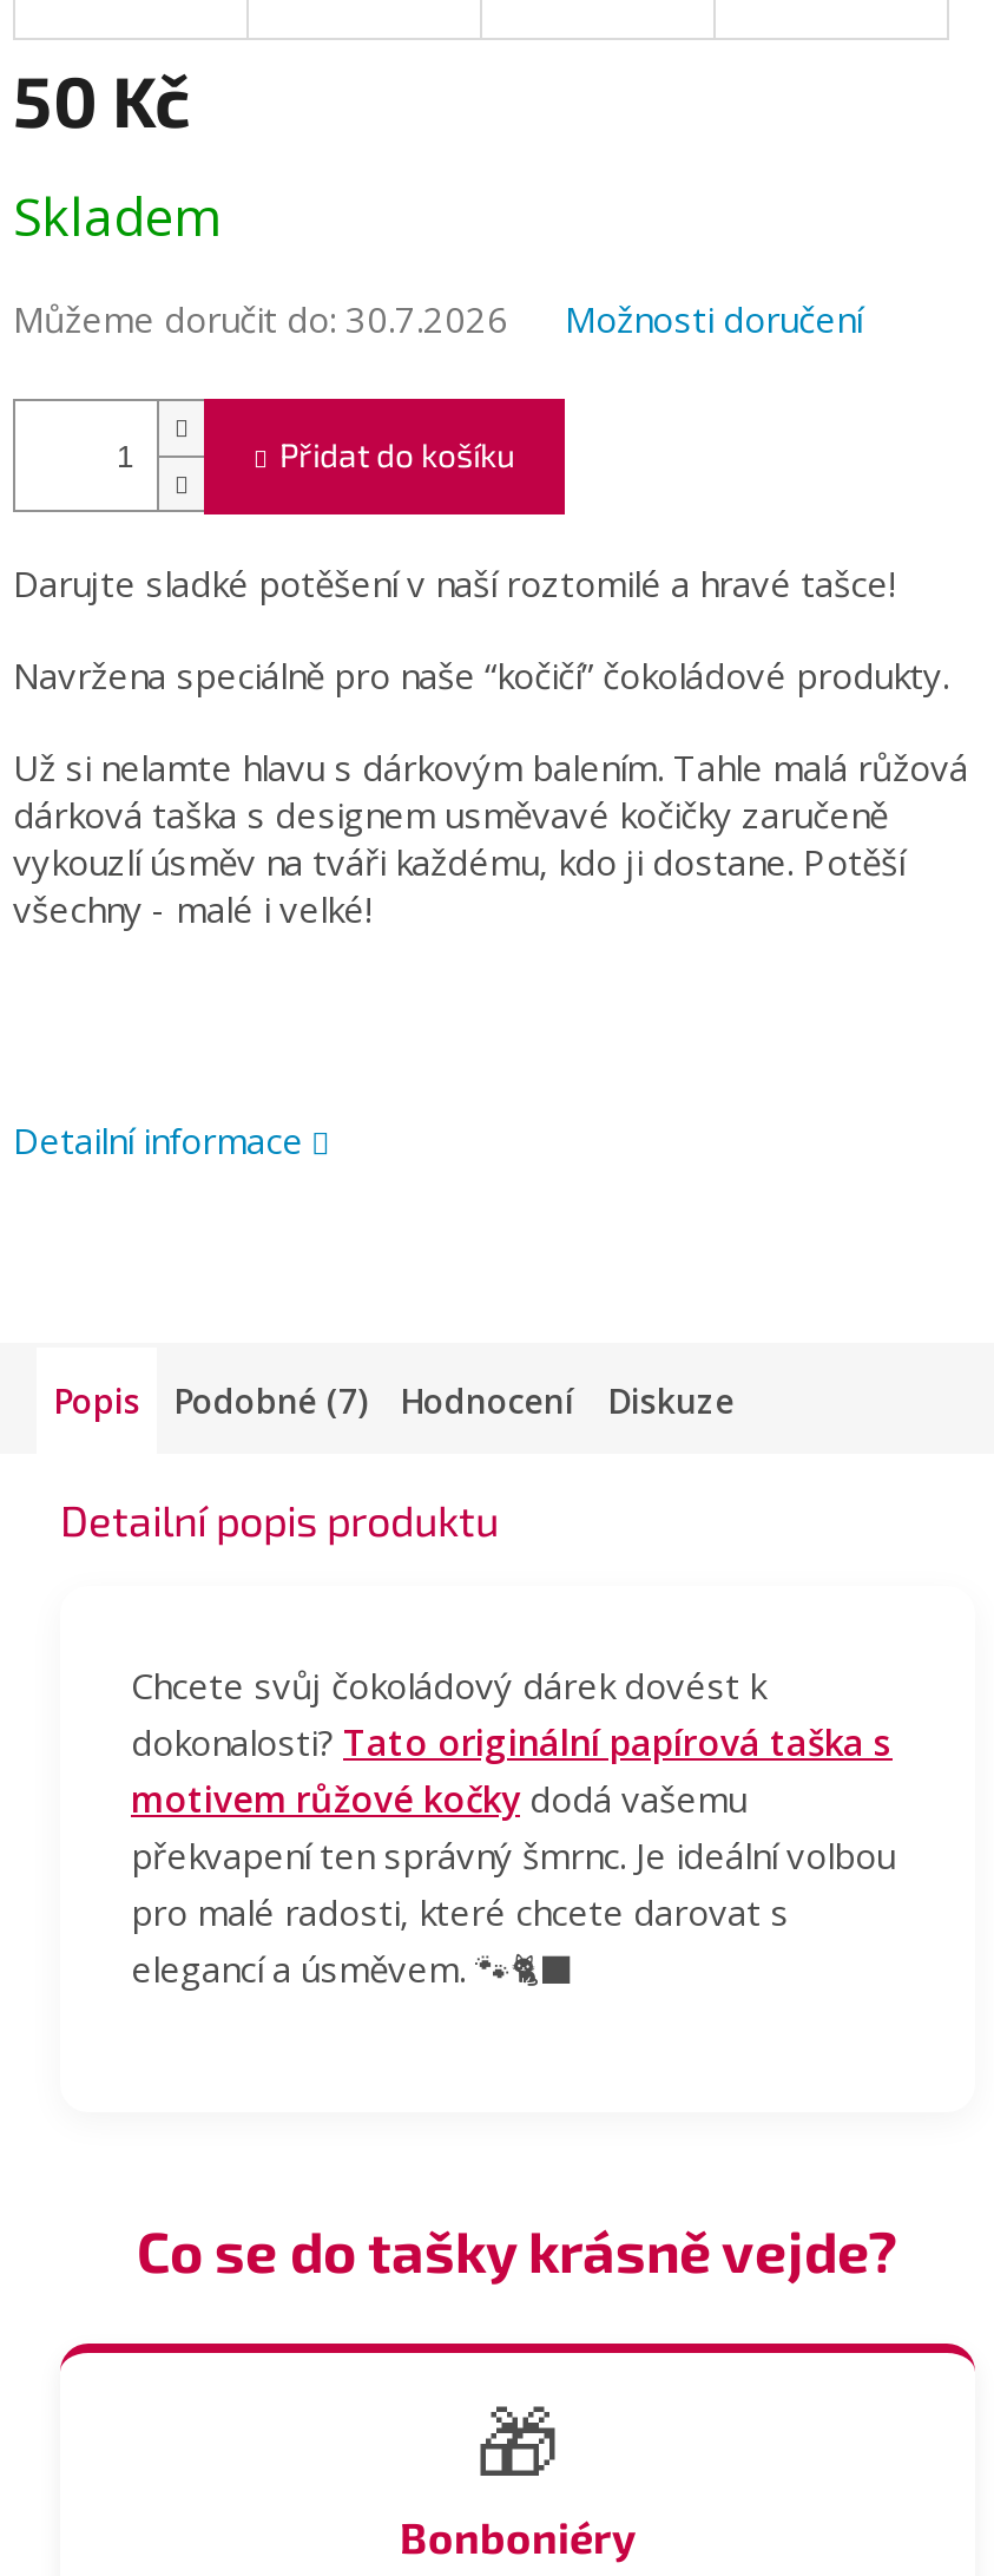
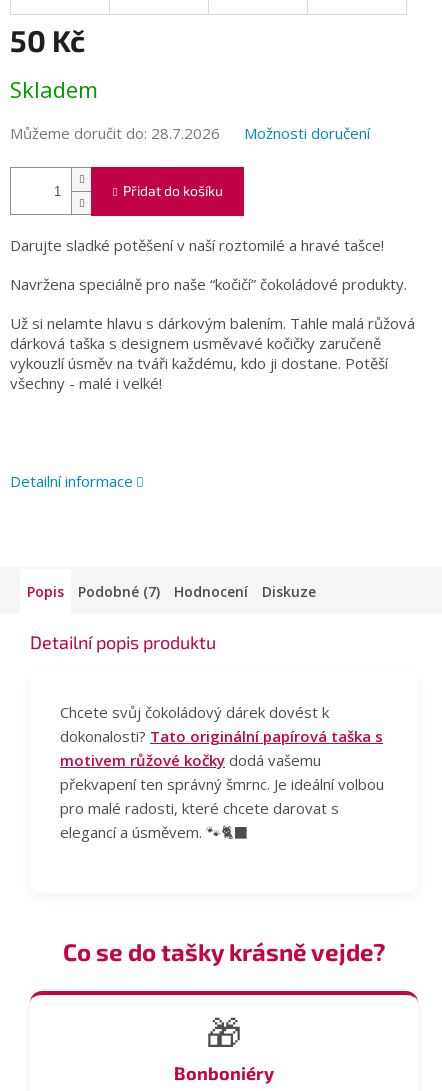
- Můžeme doručit do: 30.7.2026
+ Můžeme doručit do: 28.7.2026
